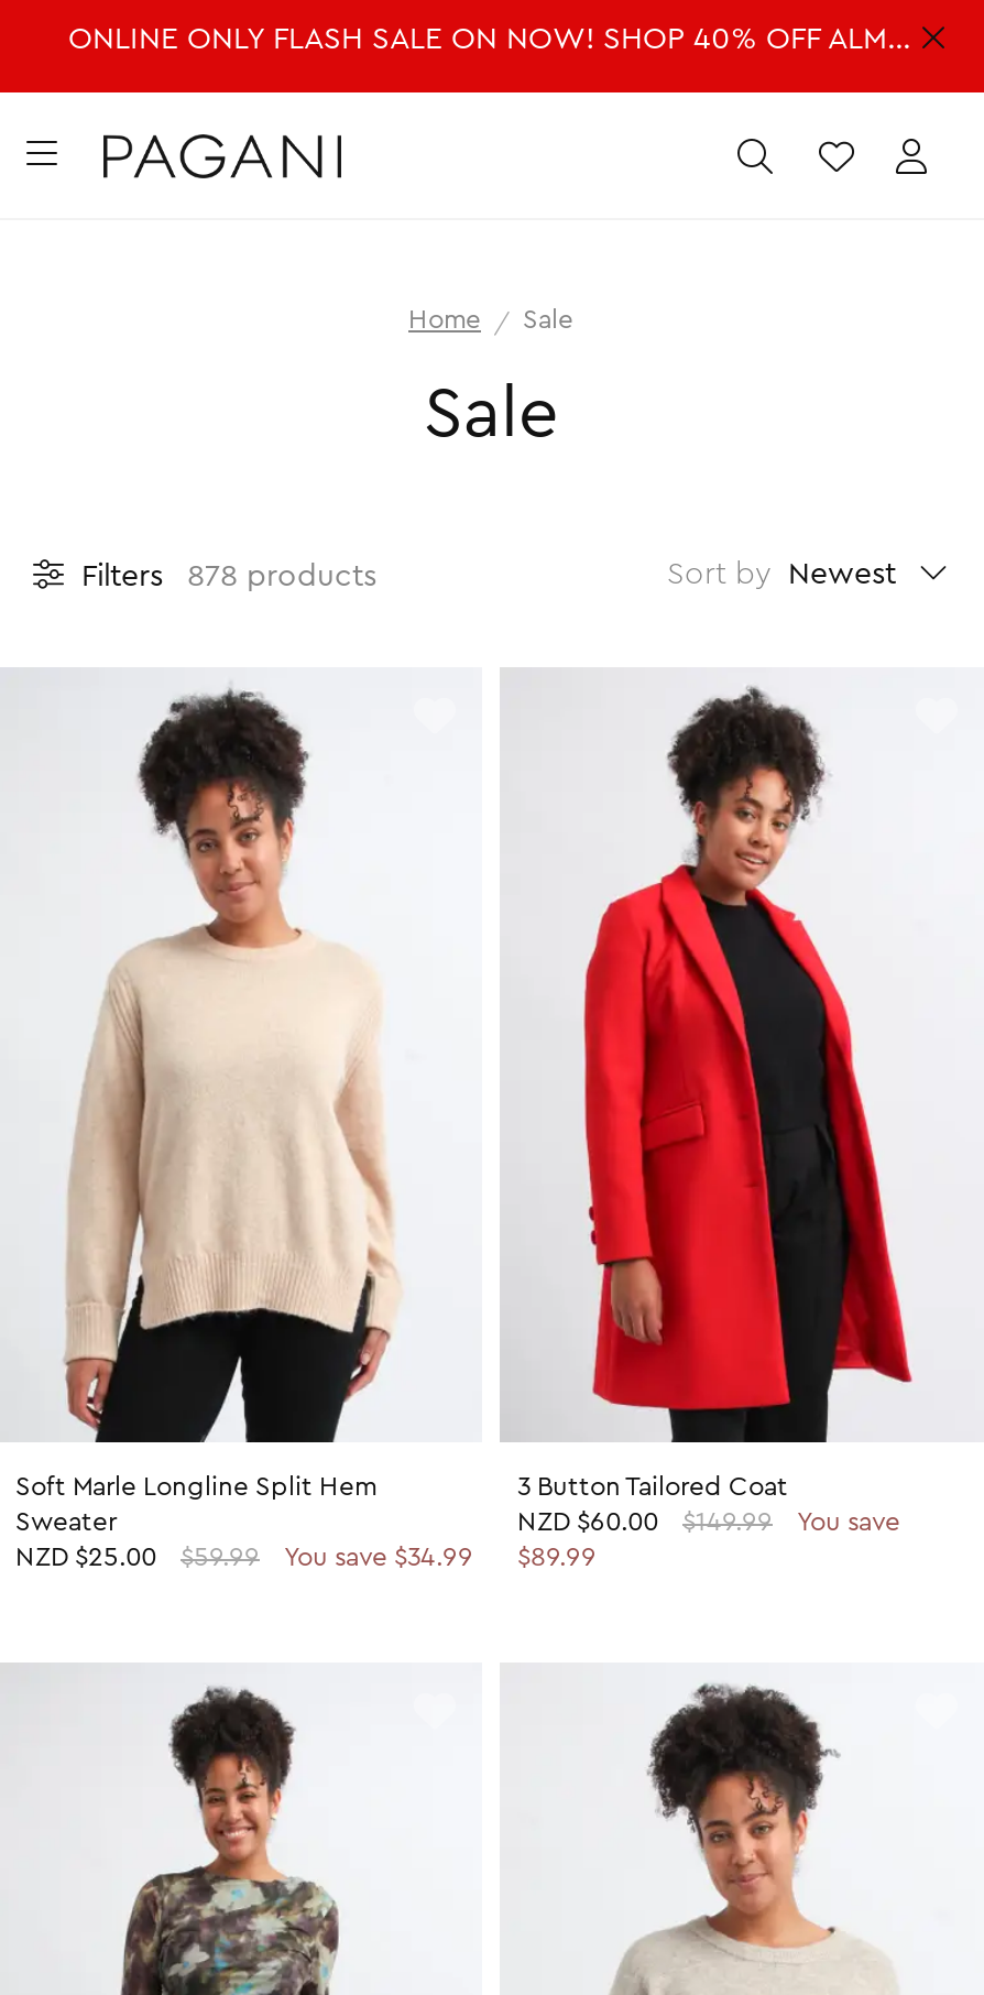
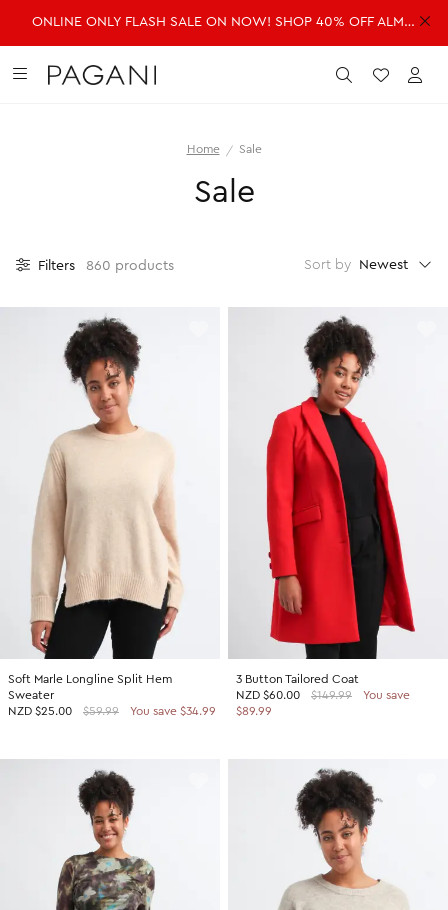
- Filters 878 products
+ Filters 860 products
